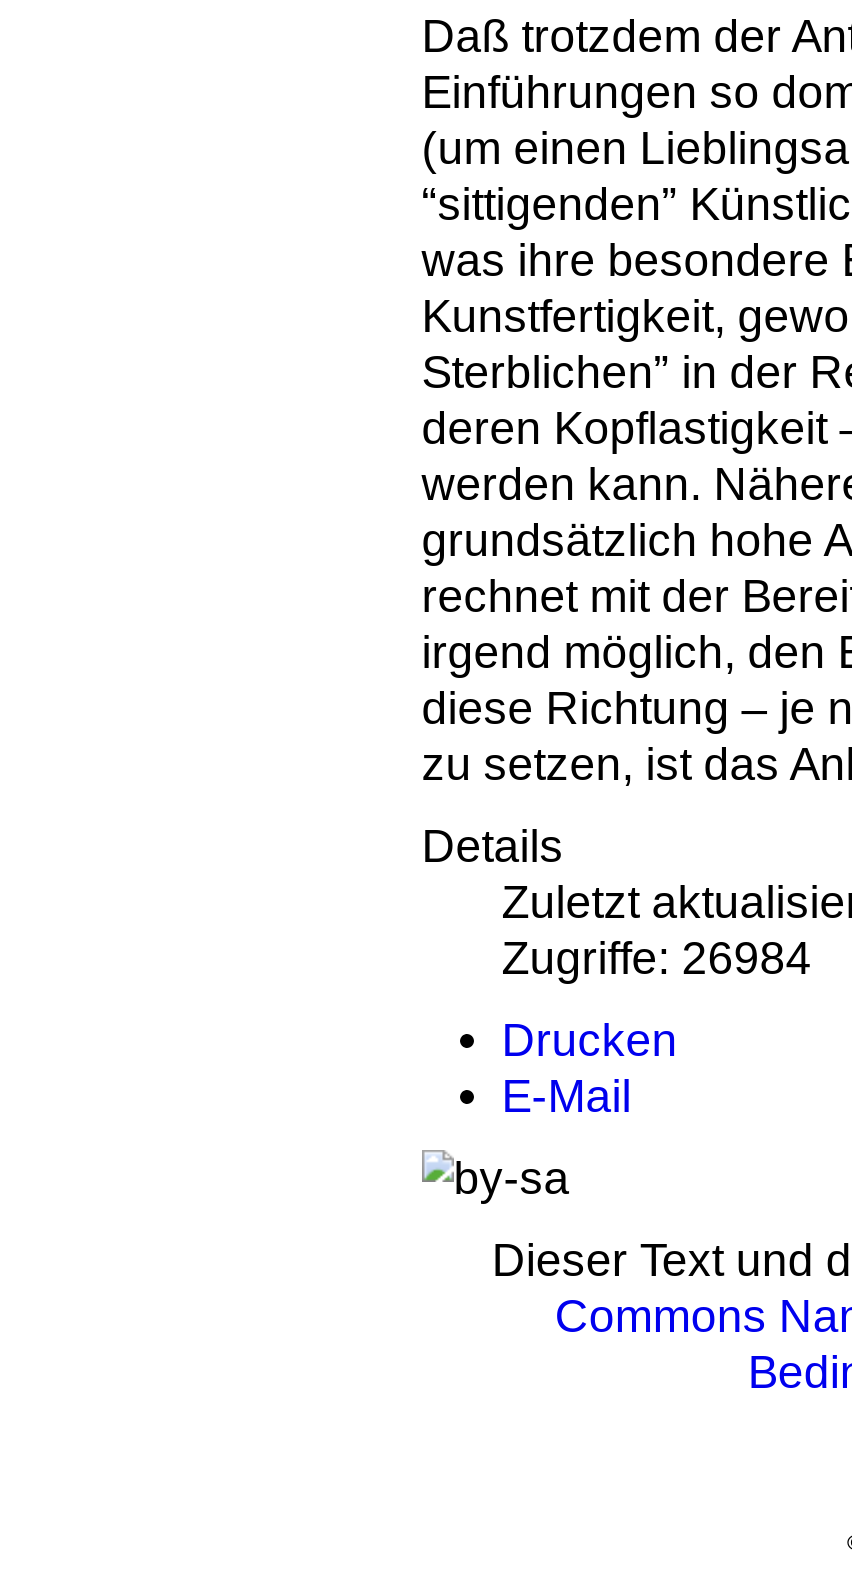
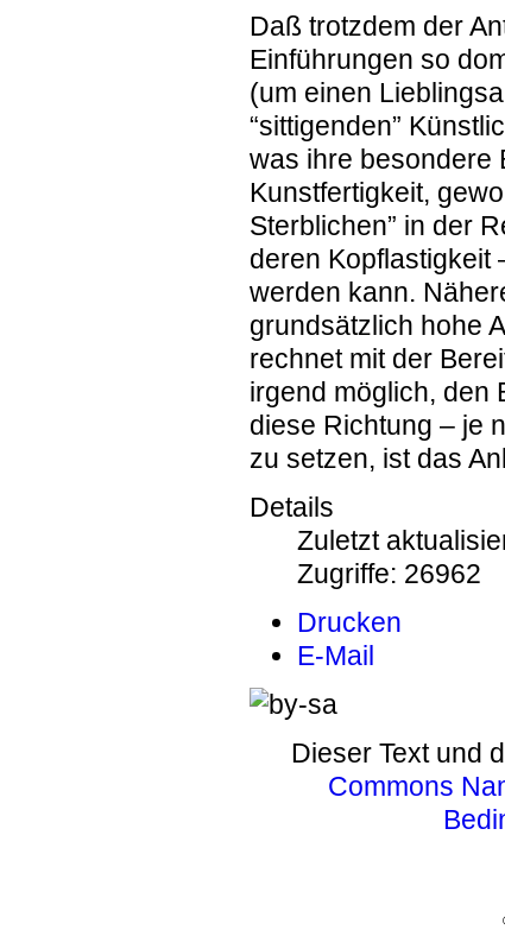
- Zugriffe: 26984
+ Zugriffe: 26962
